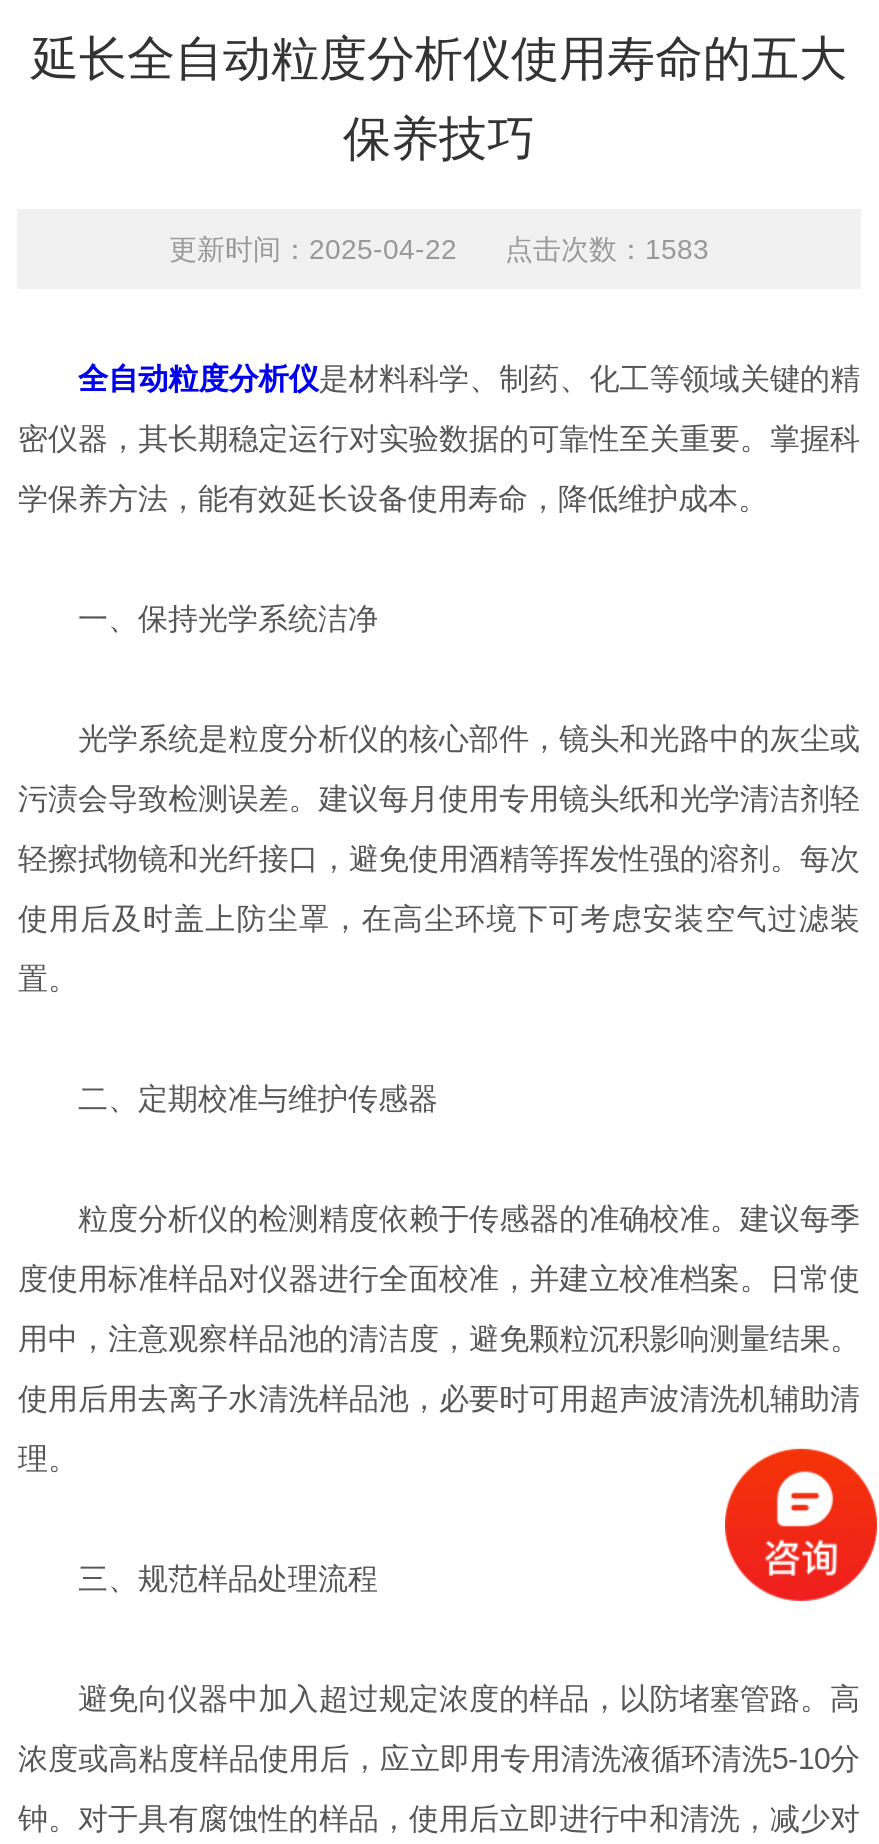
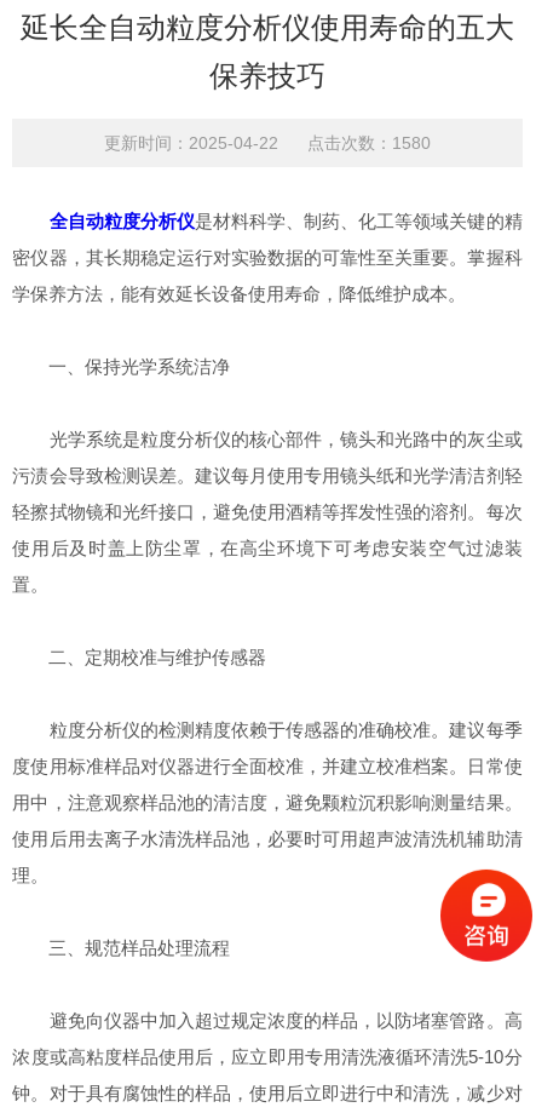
- 更新时间：2025-04-22 点击次数：1583
+ 更新时间：2025-04-22 点击次数：1580
